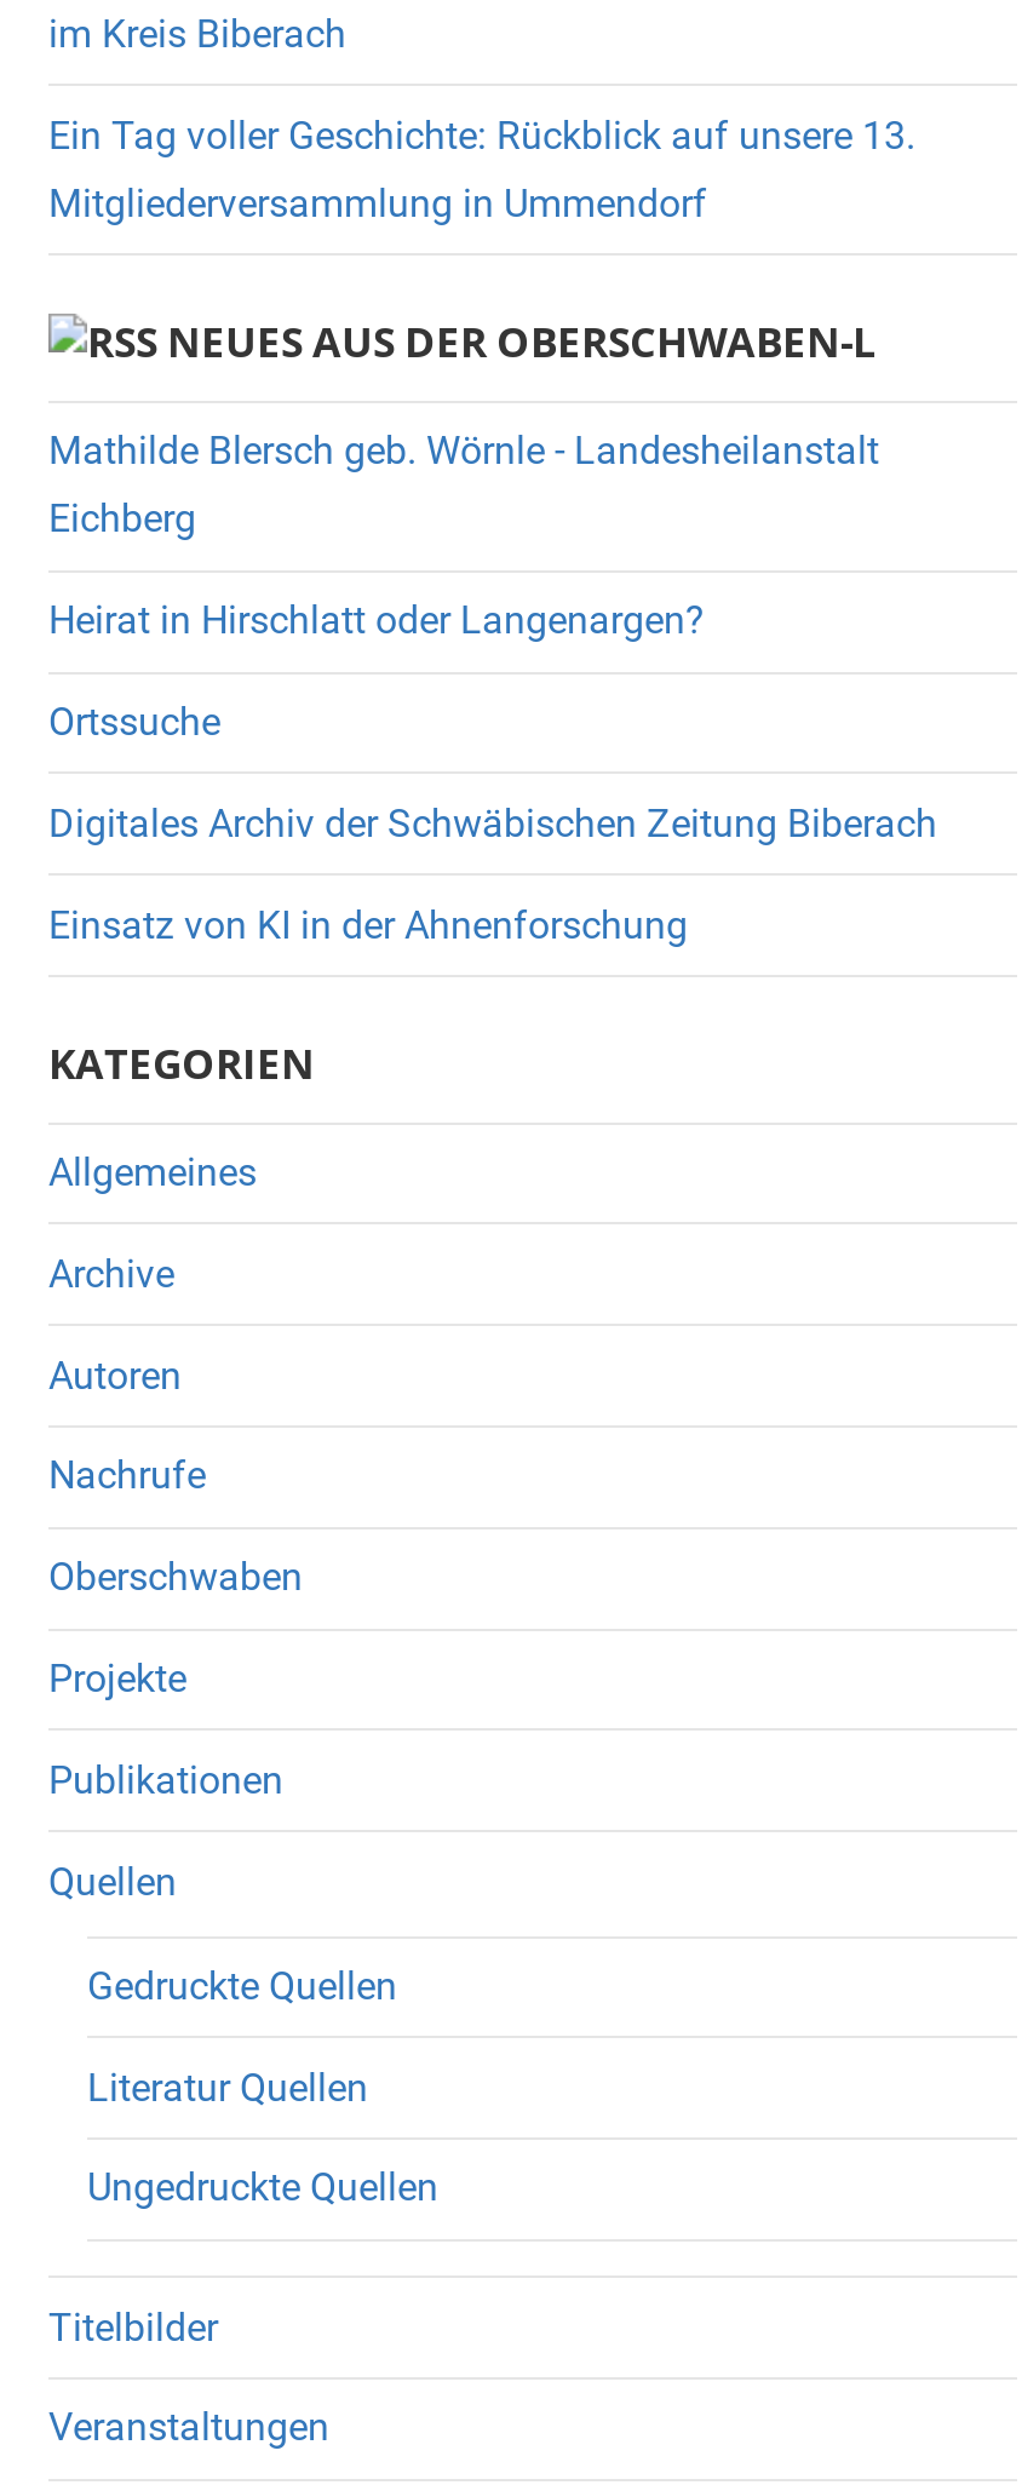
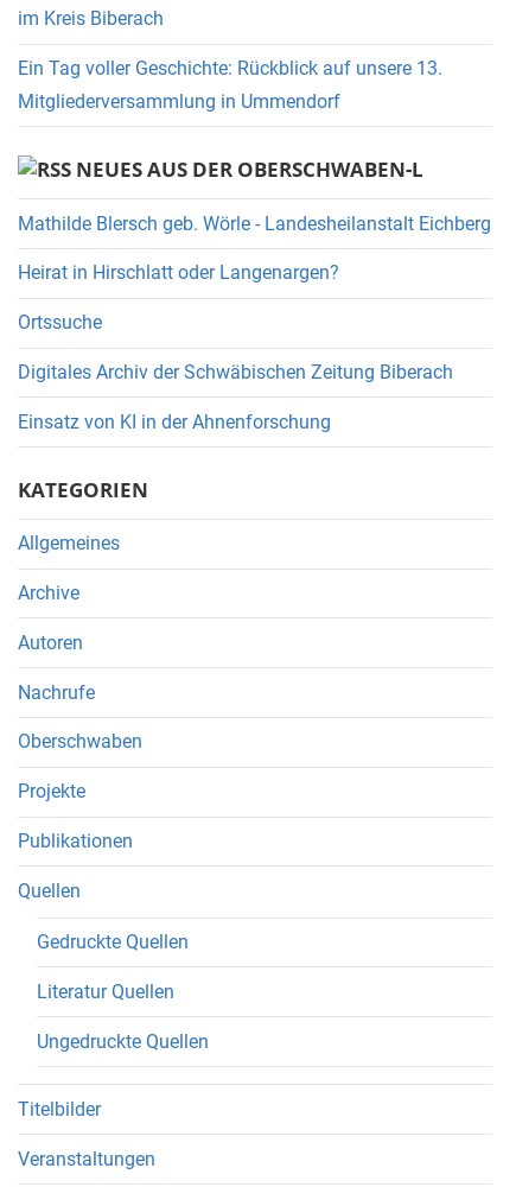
- Mathilde Blersch geb. Wörnle - Landesheilanstalt
- Eichberg
+ Mathilde Blersch geb. Wörle - Landesheilanstalt Eichberg
